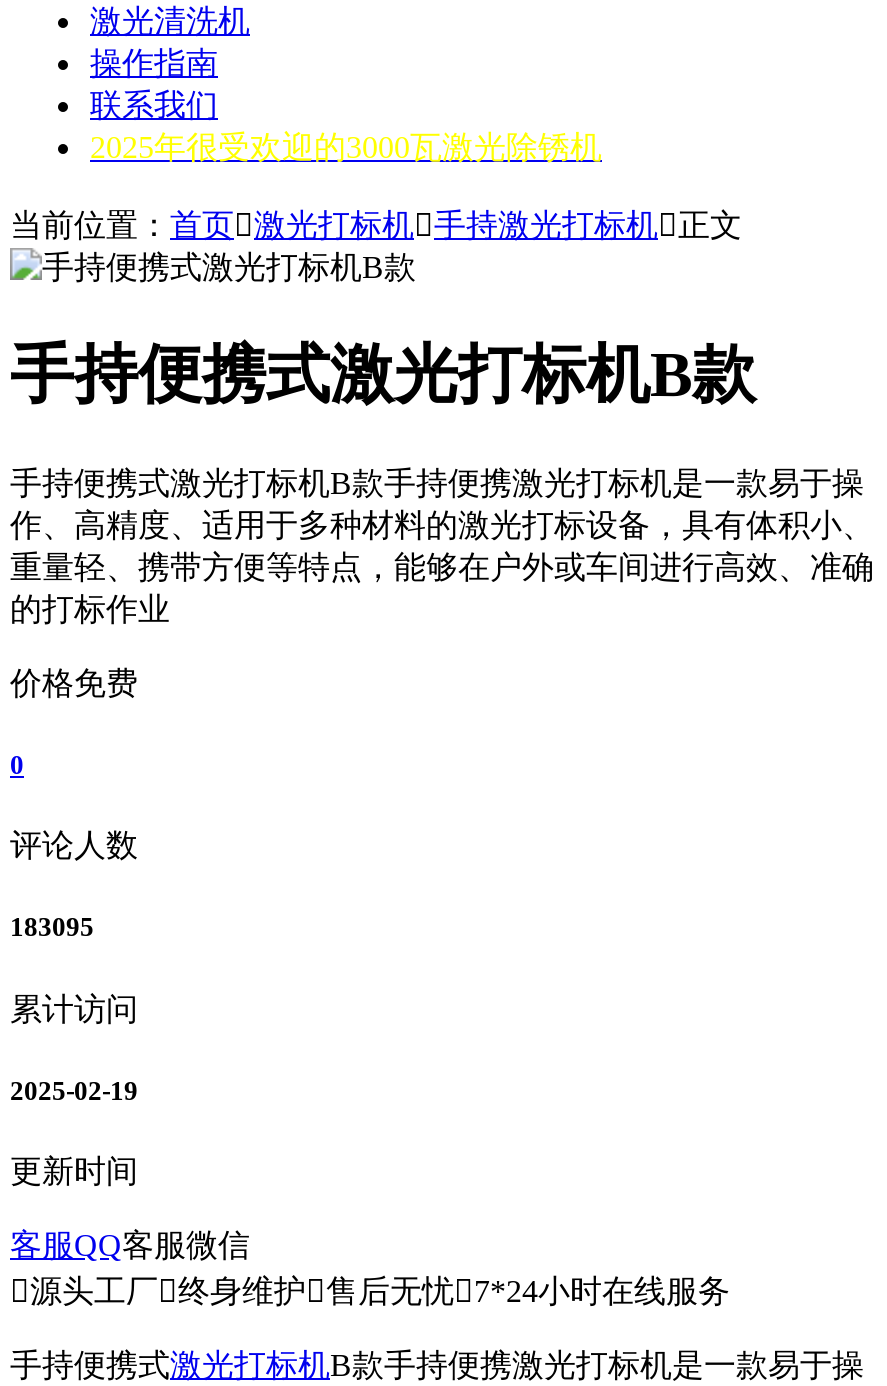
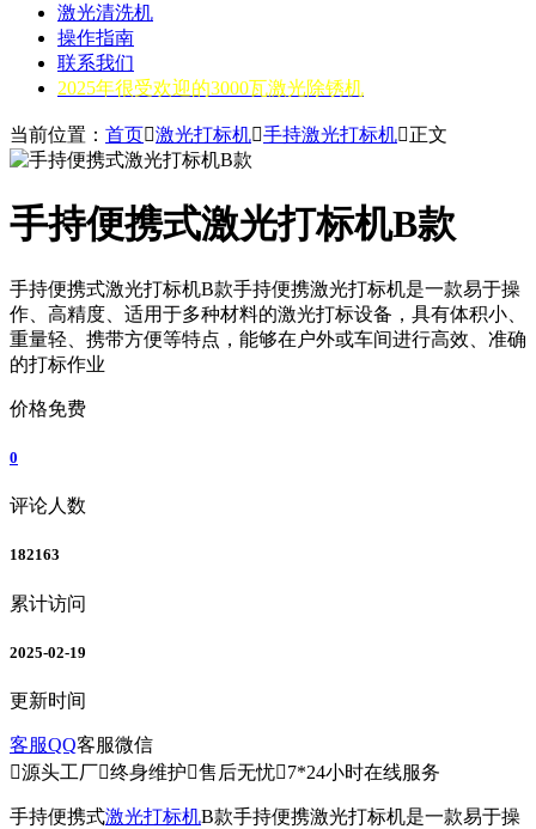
- 183095
+ 182163
